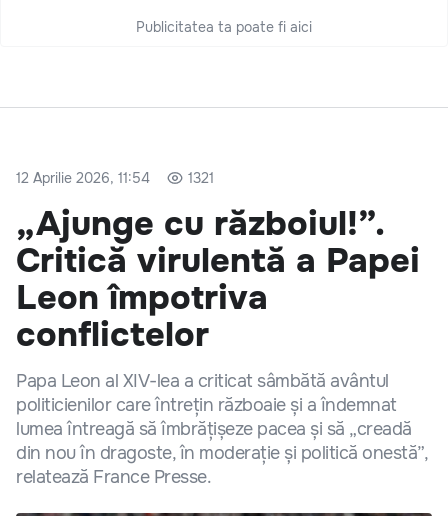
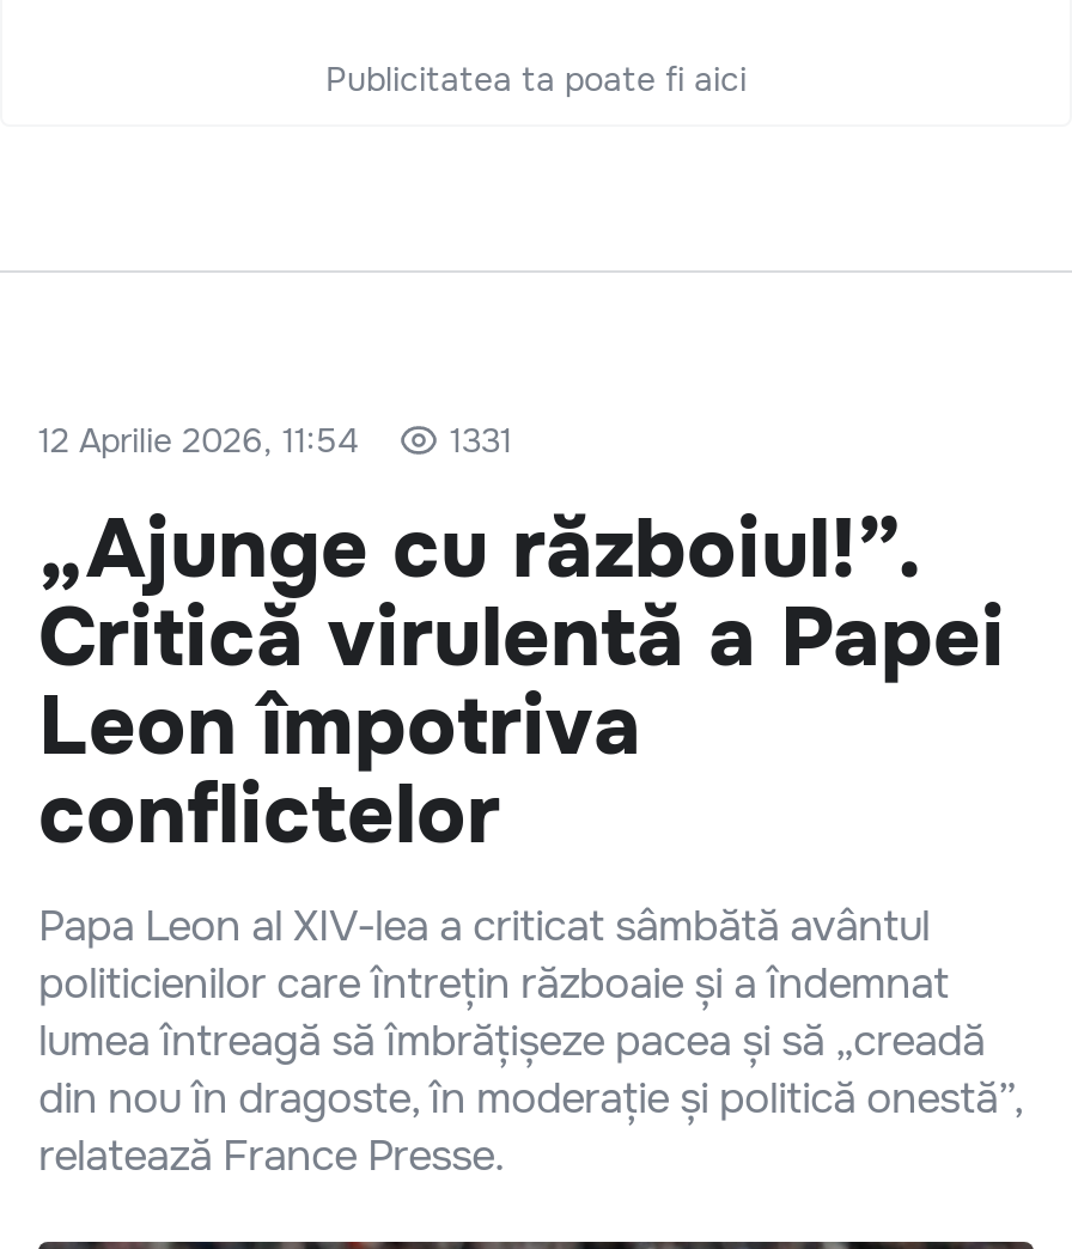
- 1321
+ 1331
